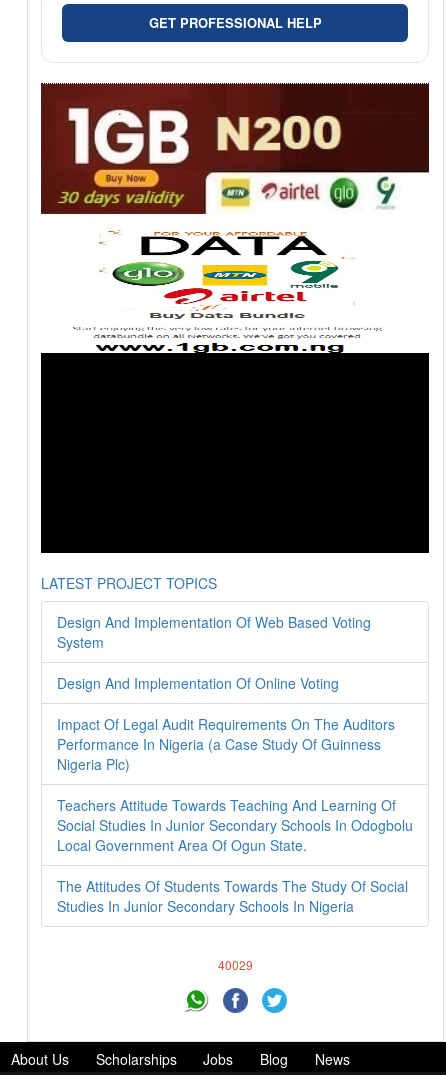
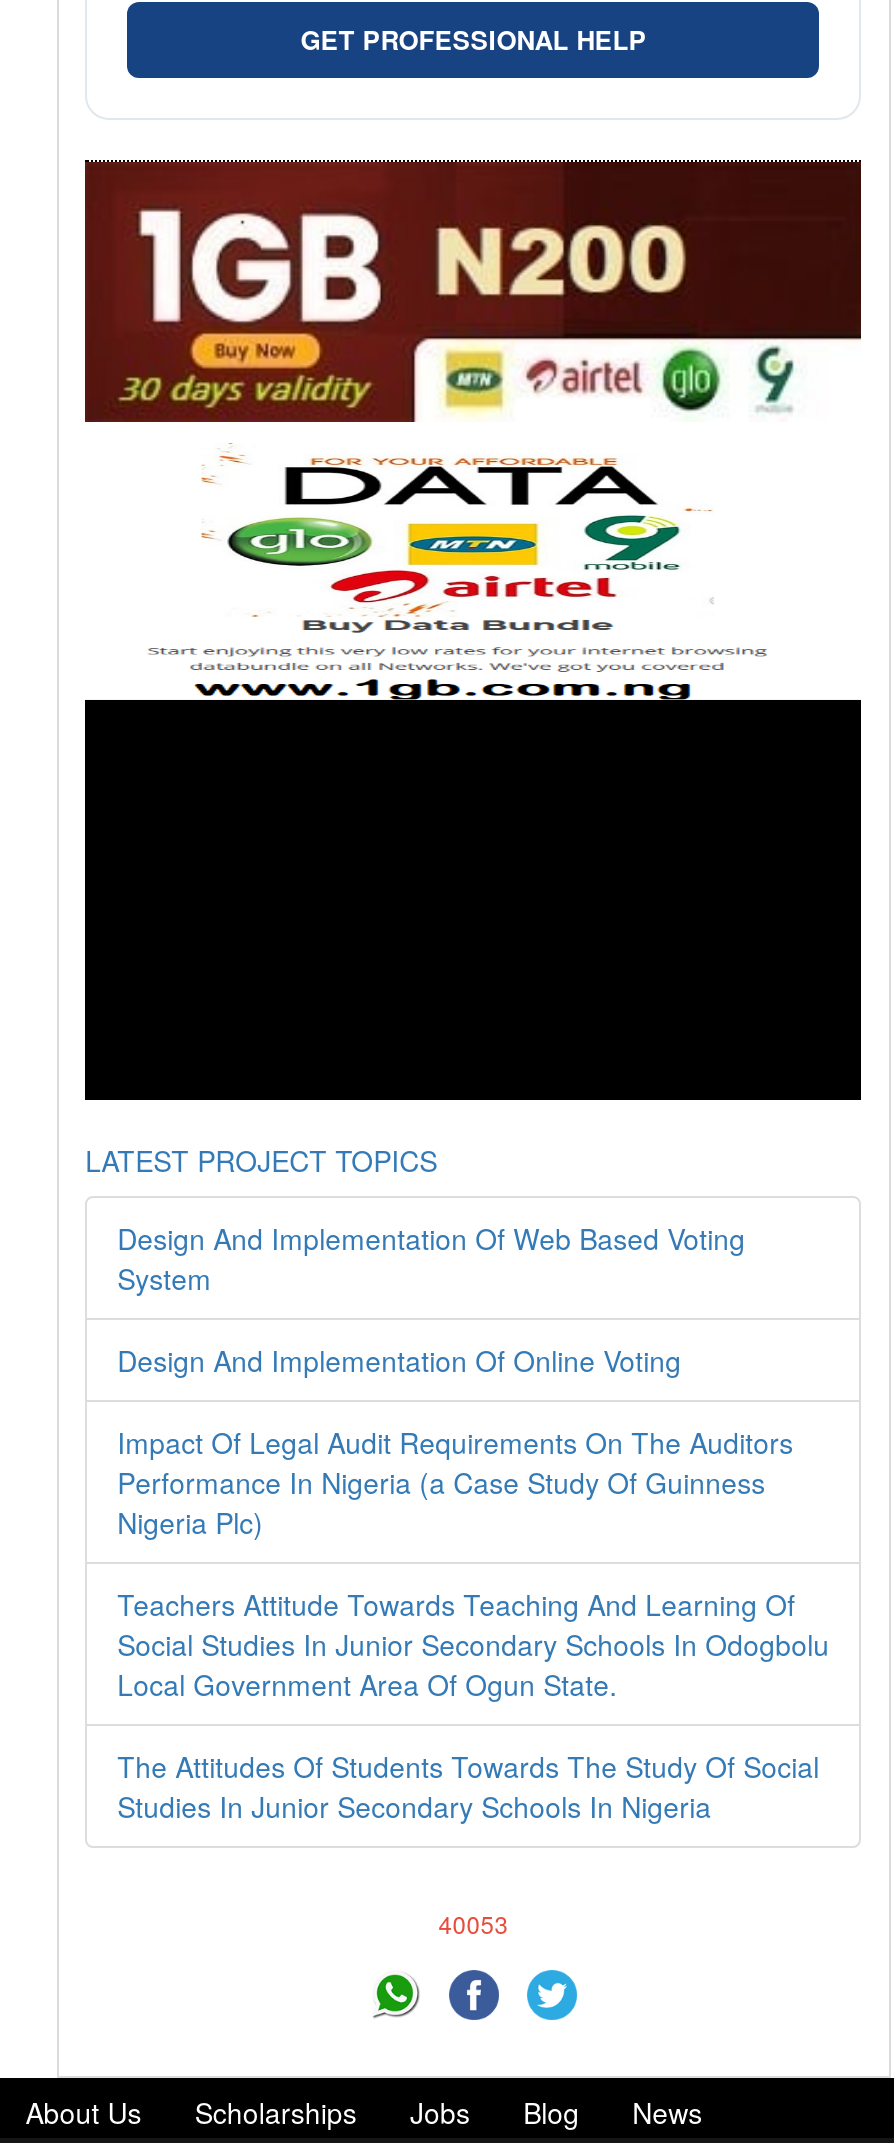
- 40029
+ 40053
